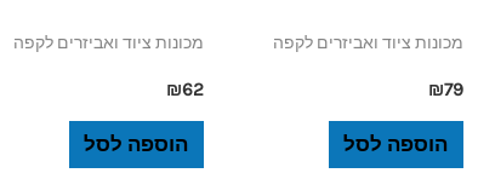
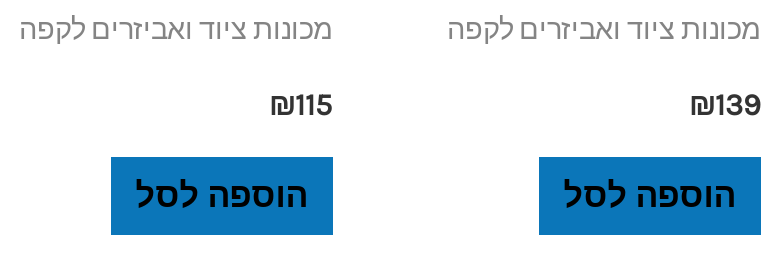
- ₪62
+ ₪115

- ₪79
+ ₪139
